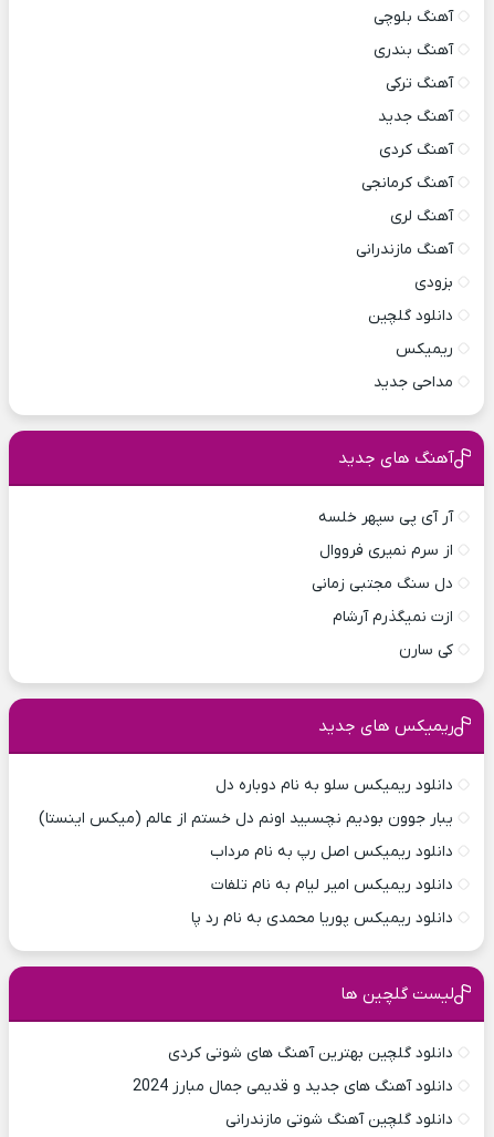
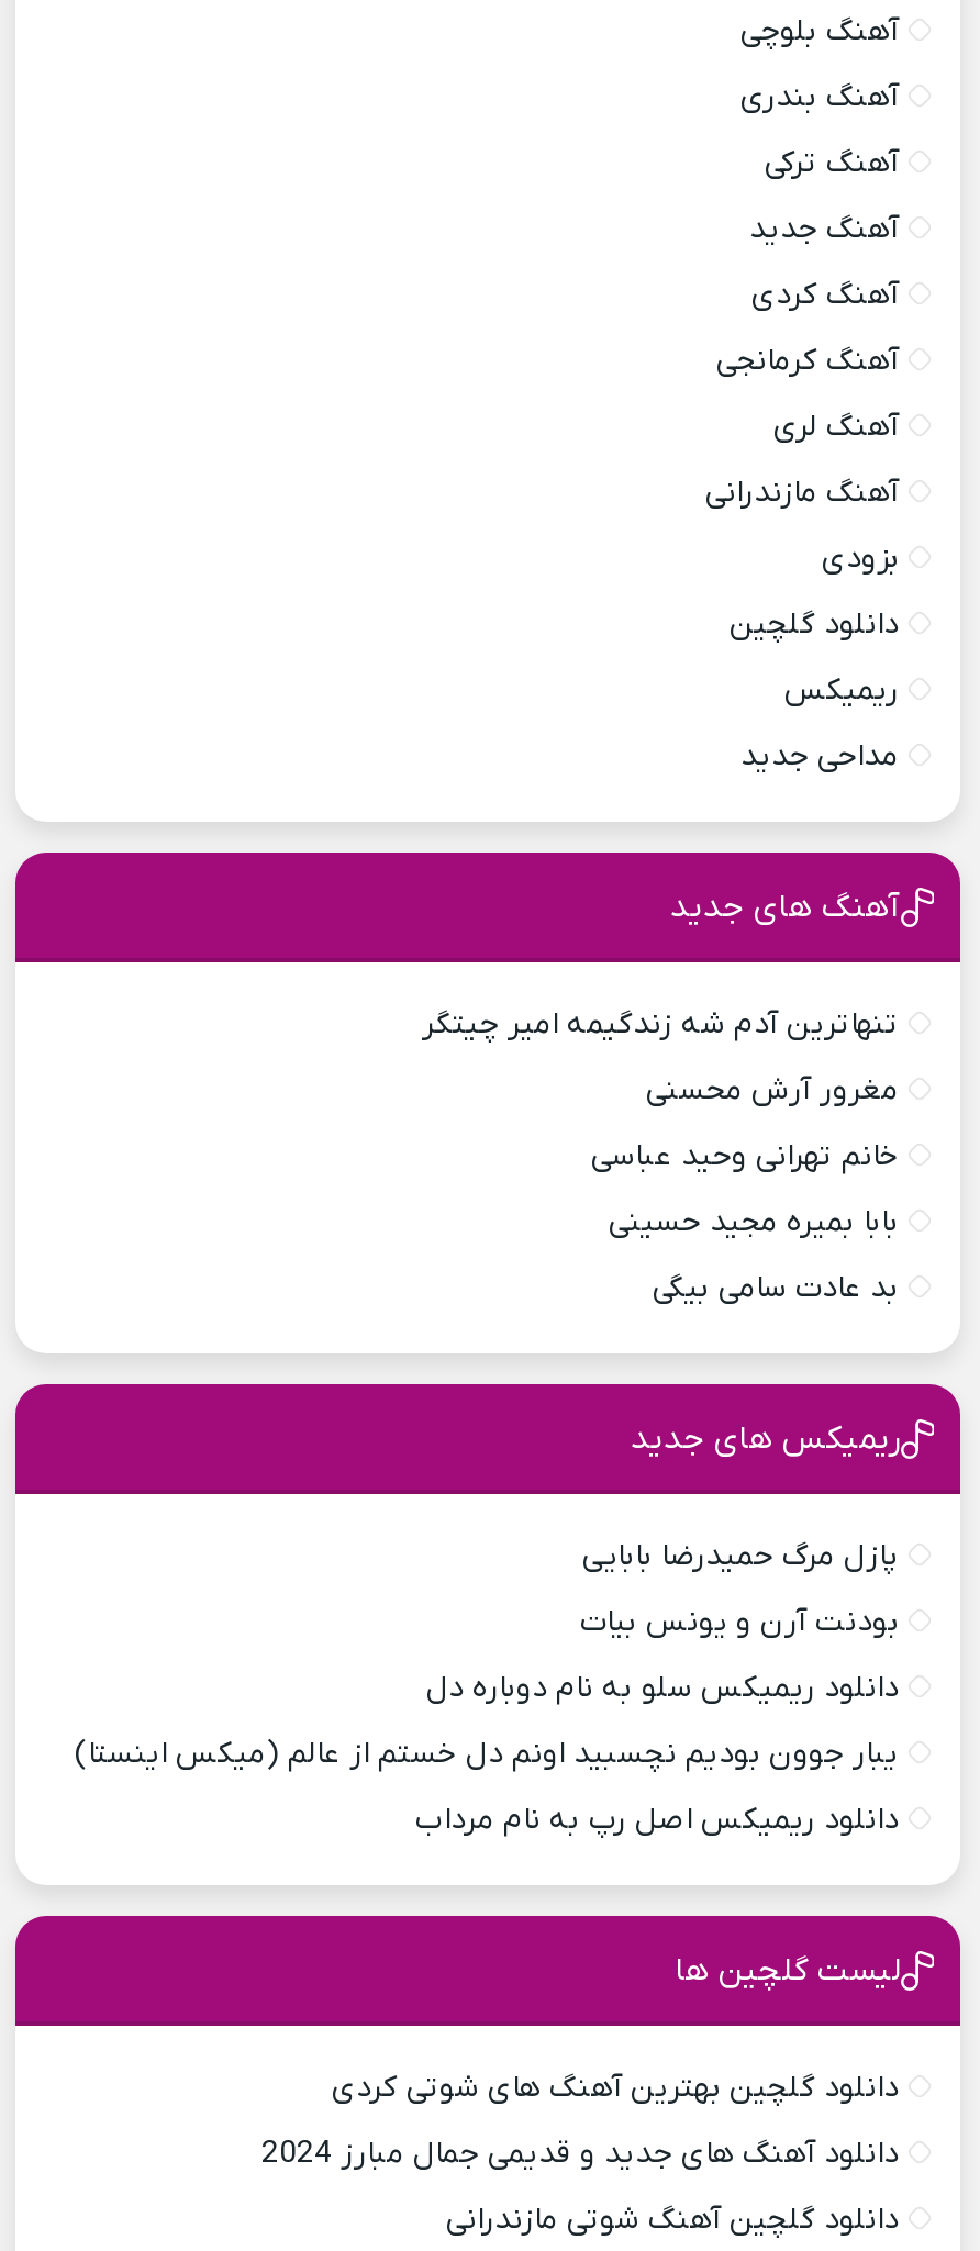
- آر آی پی سپهر خلسه
+ تنهاترین آدم شه زندگیمه امیر چیتگر

- از سرم نمیری فرووال
+ مغرور آرش محسنی

- دل سنگ مجتبی زمانی
+ خانم تهرانی وحید عباسی

- ازت نمیگذرم آرشام
+ بابا بمیره مجید حسینی

- کی سارن
+ بد عادت سامی بیگی

+ پازل مرگ حمیدرضا بابایی
+ بودنت آرن و یونس بیات

moved down: دانلود ریمیکس سلو به نام دوباره دل | یبار جوون بودیم نچسبید اونم دل خستم از عالم (میکس اینستا) | دانلود ریمیکس اصل رپ به نام مرداب

- دانلود ریمیکس امیر لیام به نام تلفات
- دانلود ریمیکس پوریا محمدی به نام رد پا
